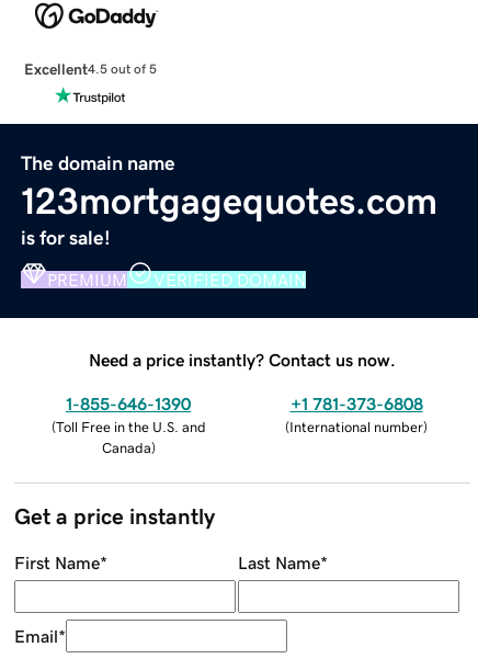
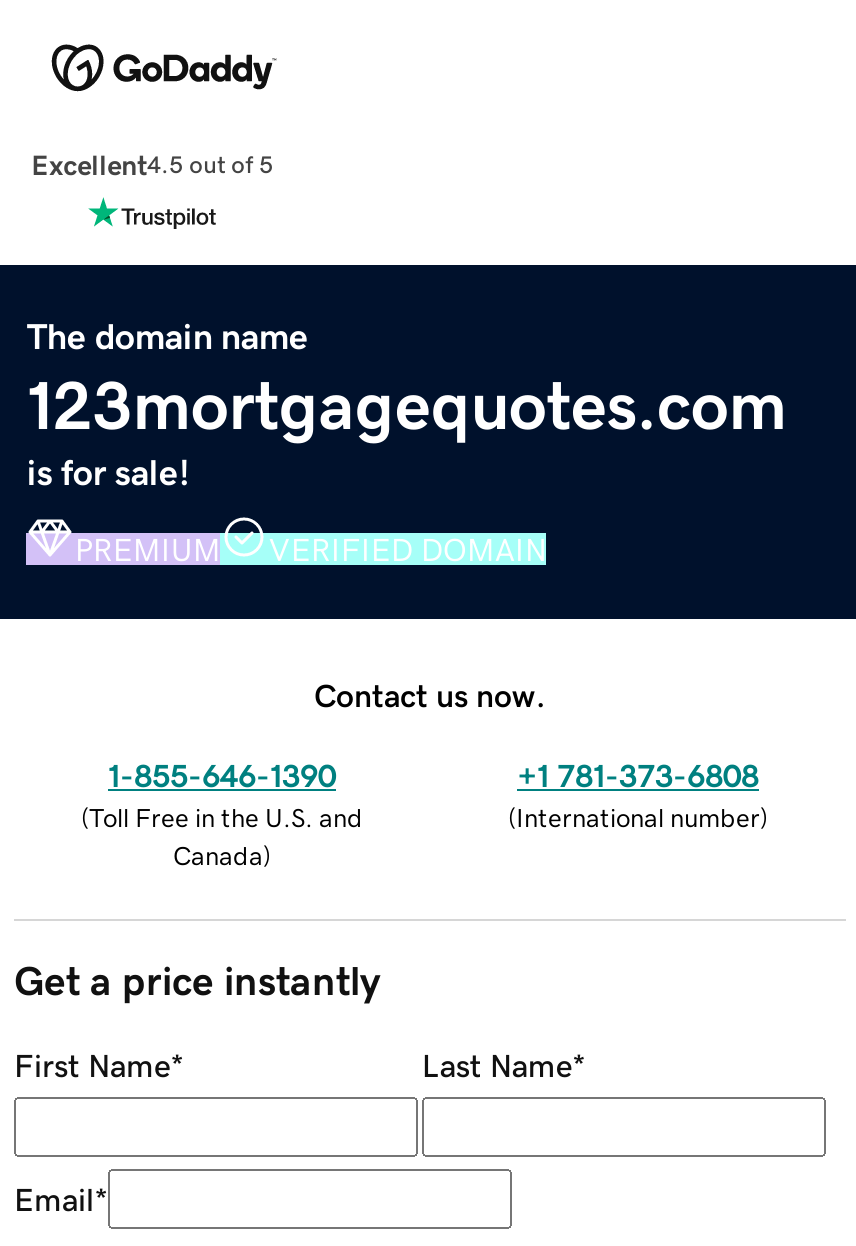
- Need a price instantly? Contact us now.
+ Contact us now.
